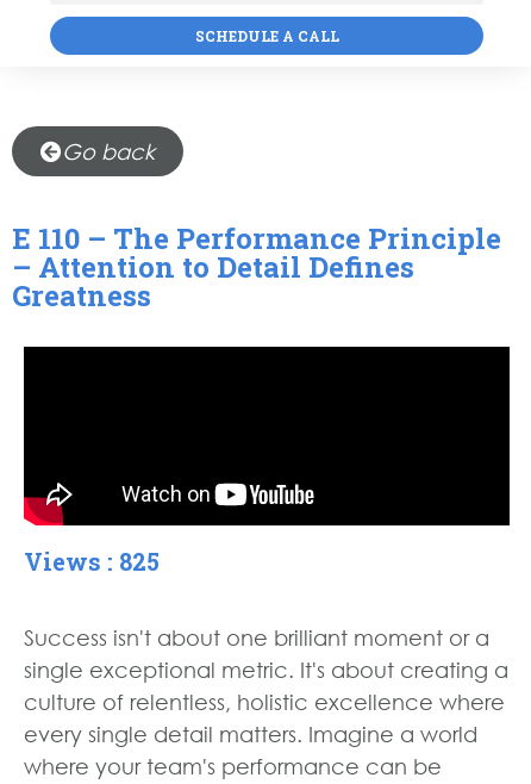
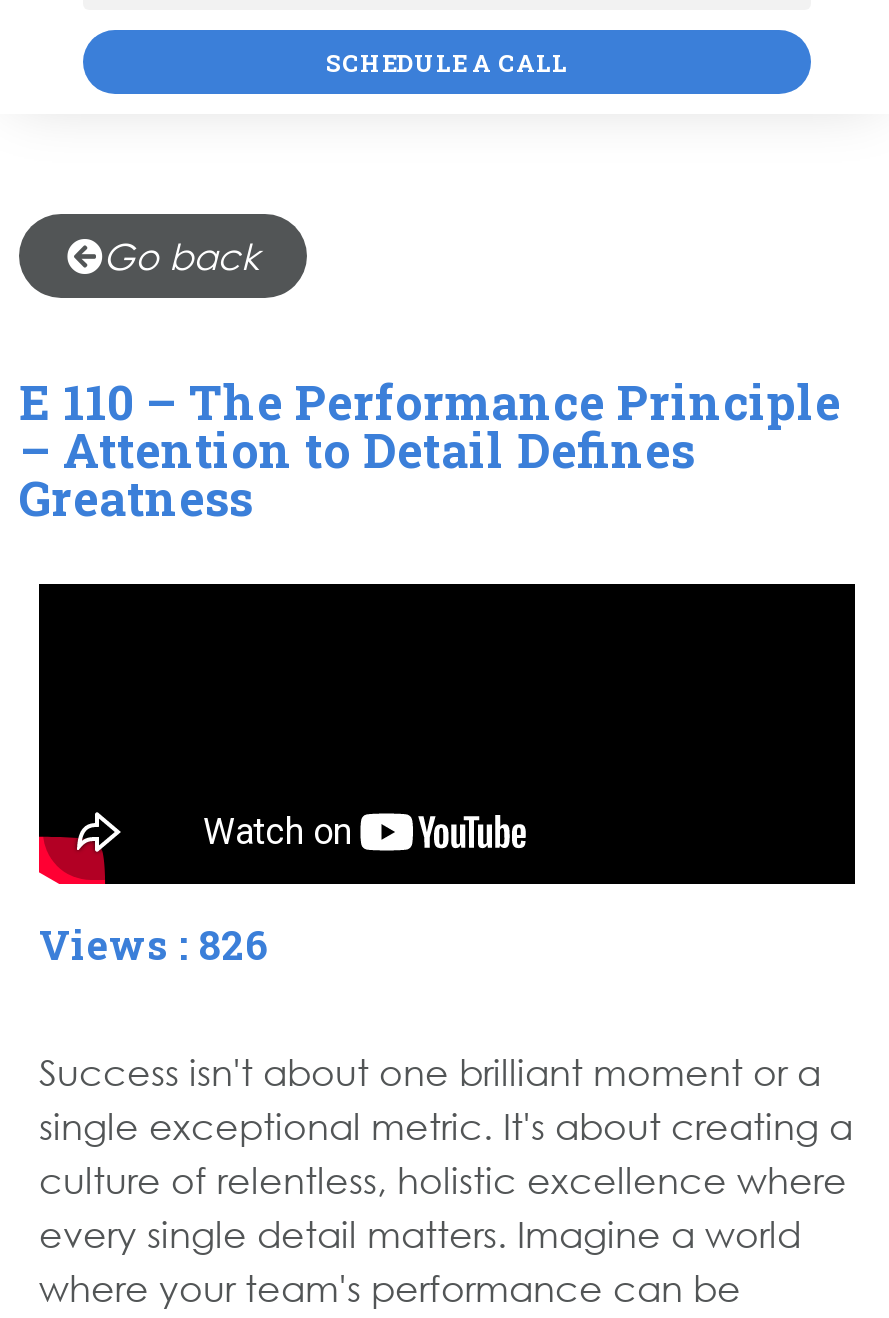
- Views : 825
+ Views : 826
